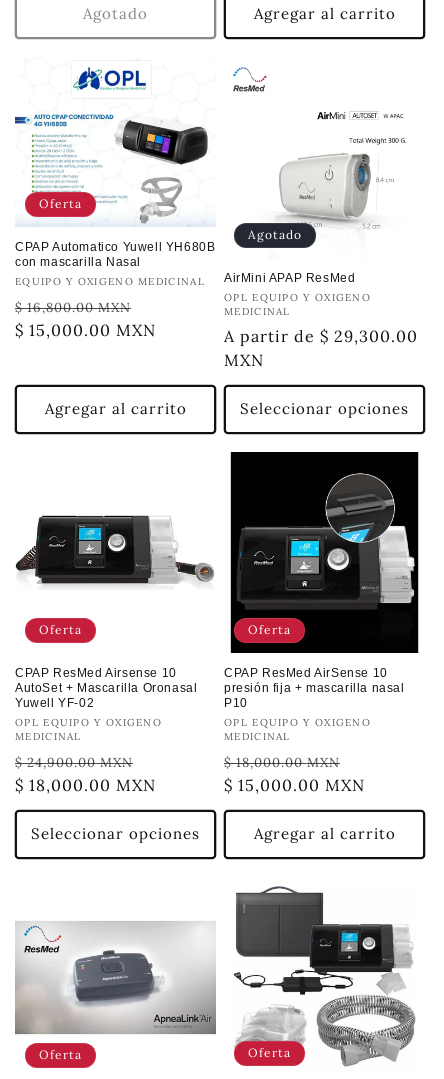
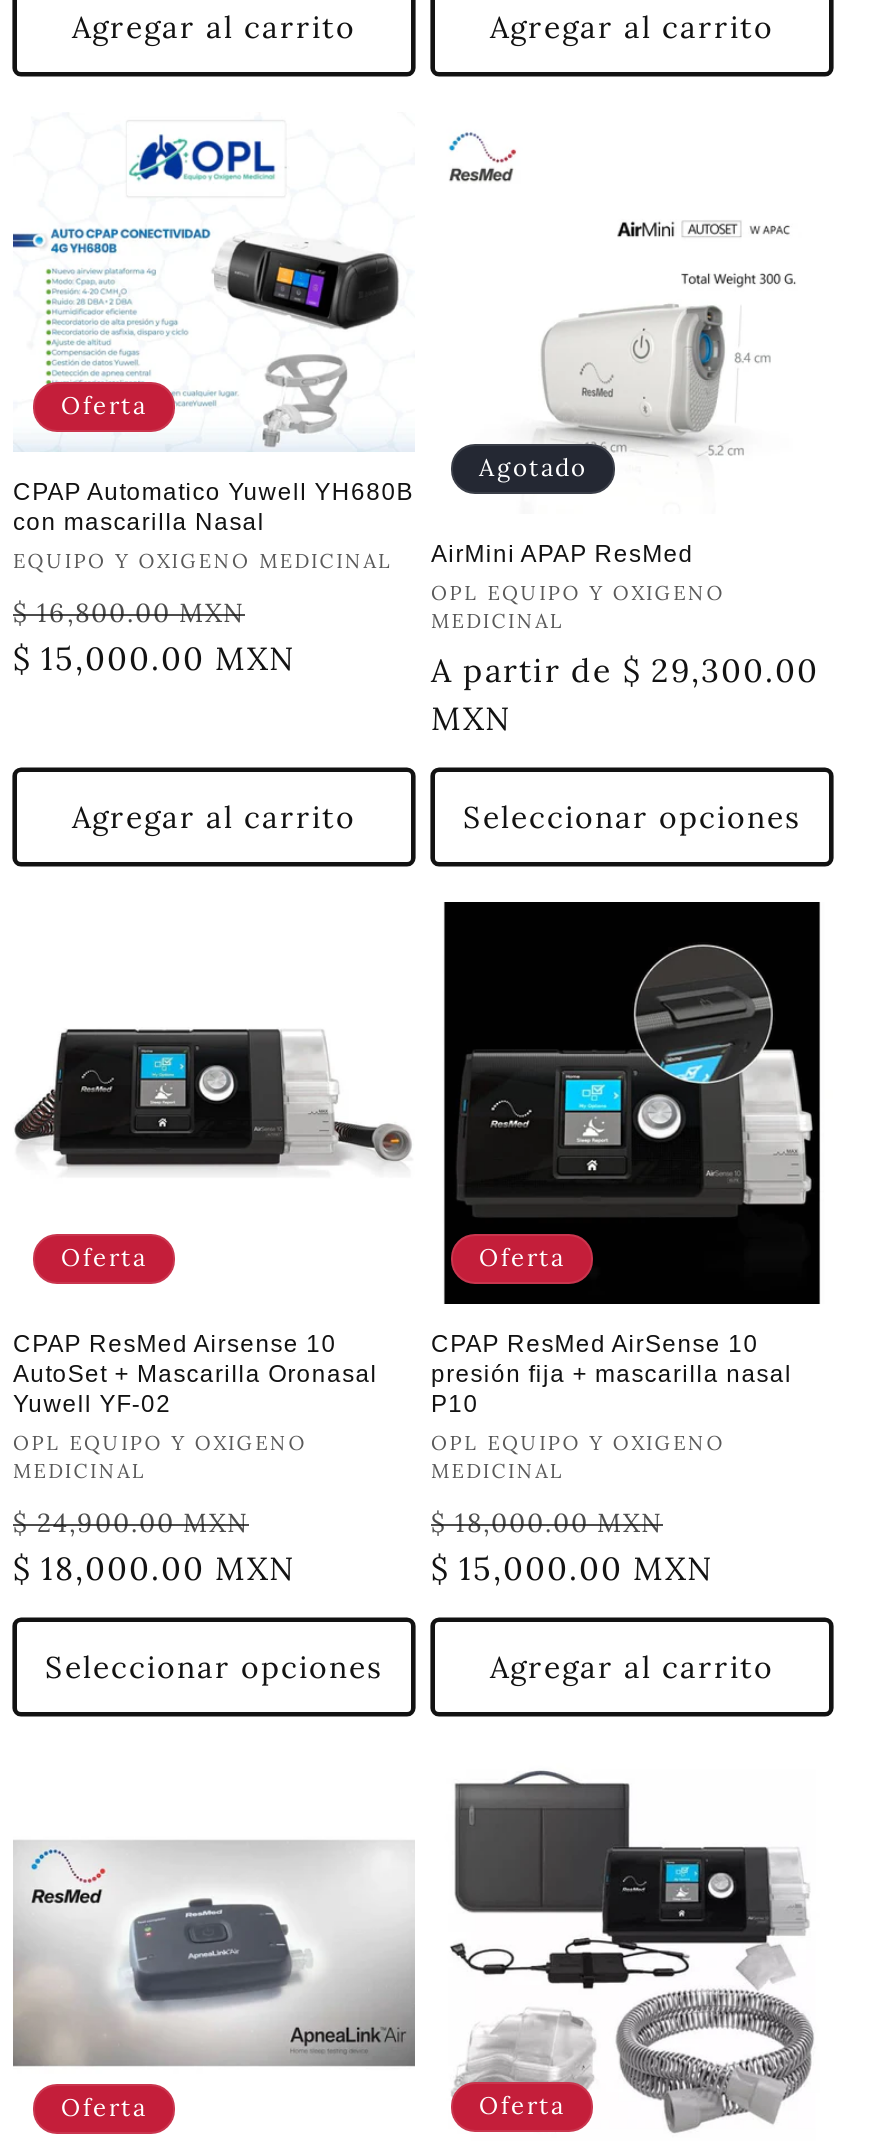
- Agotado
+ Agregar al carrito
